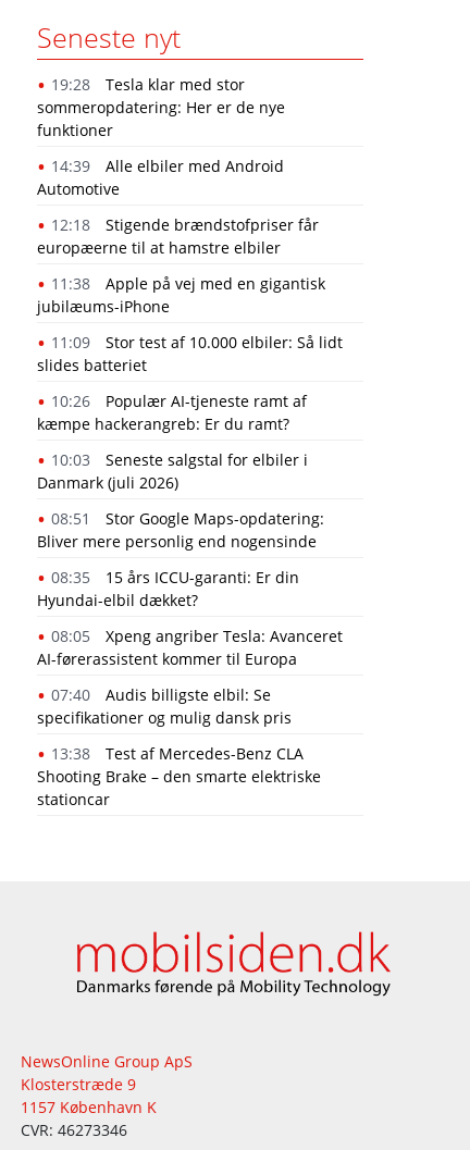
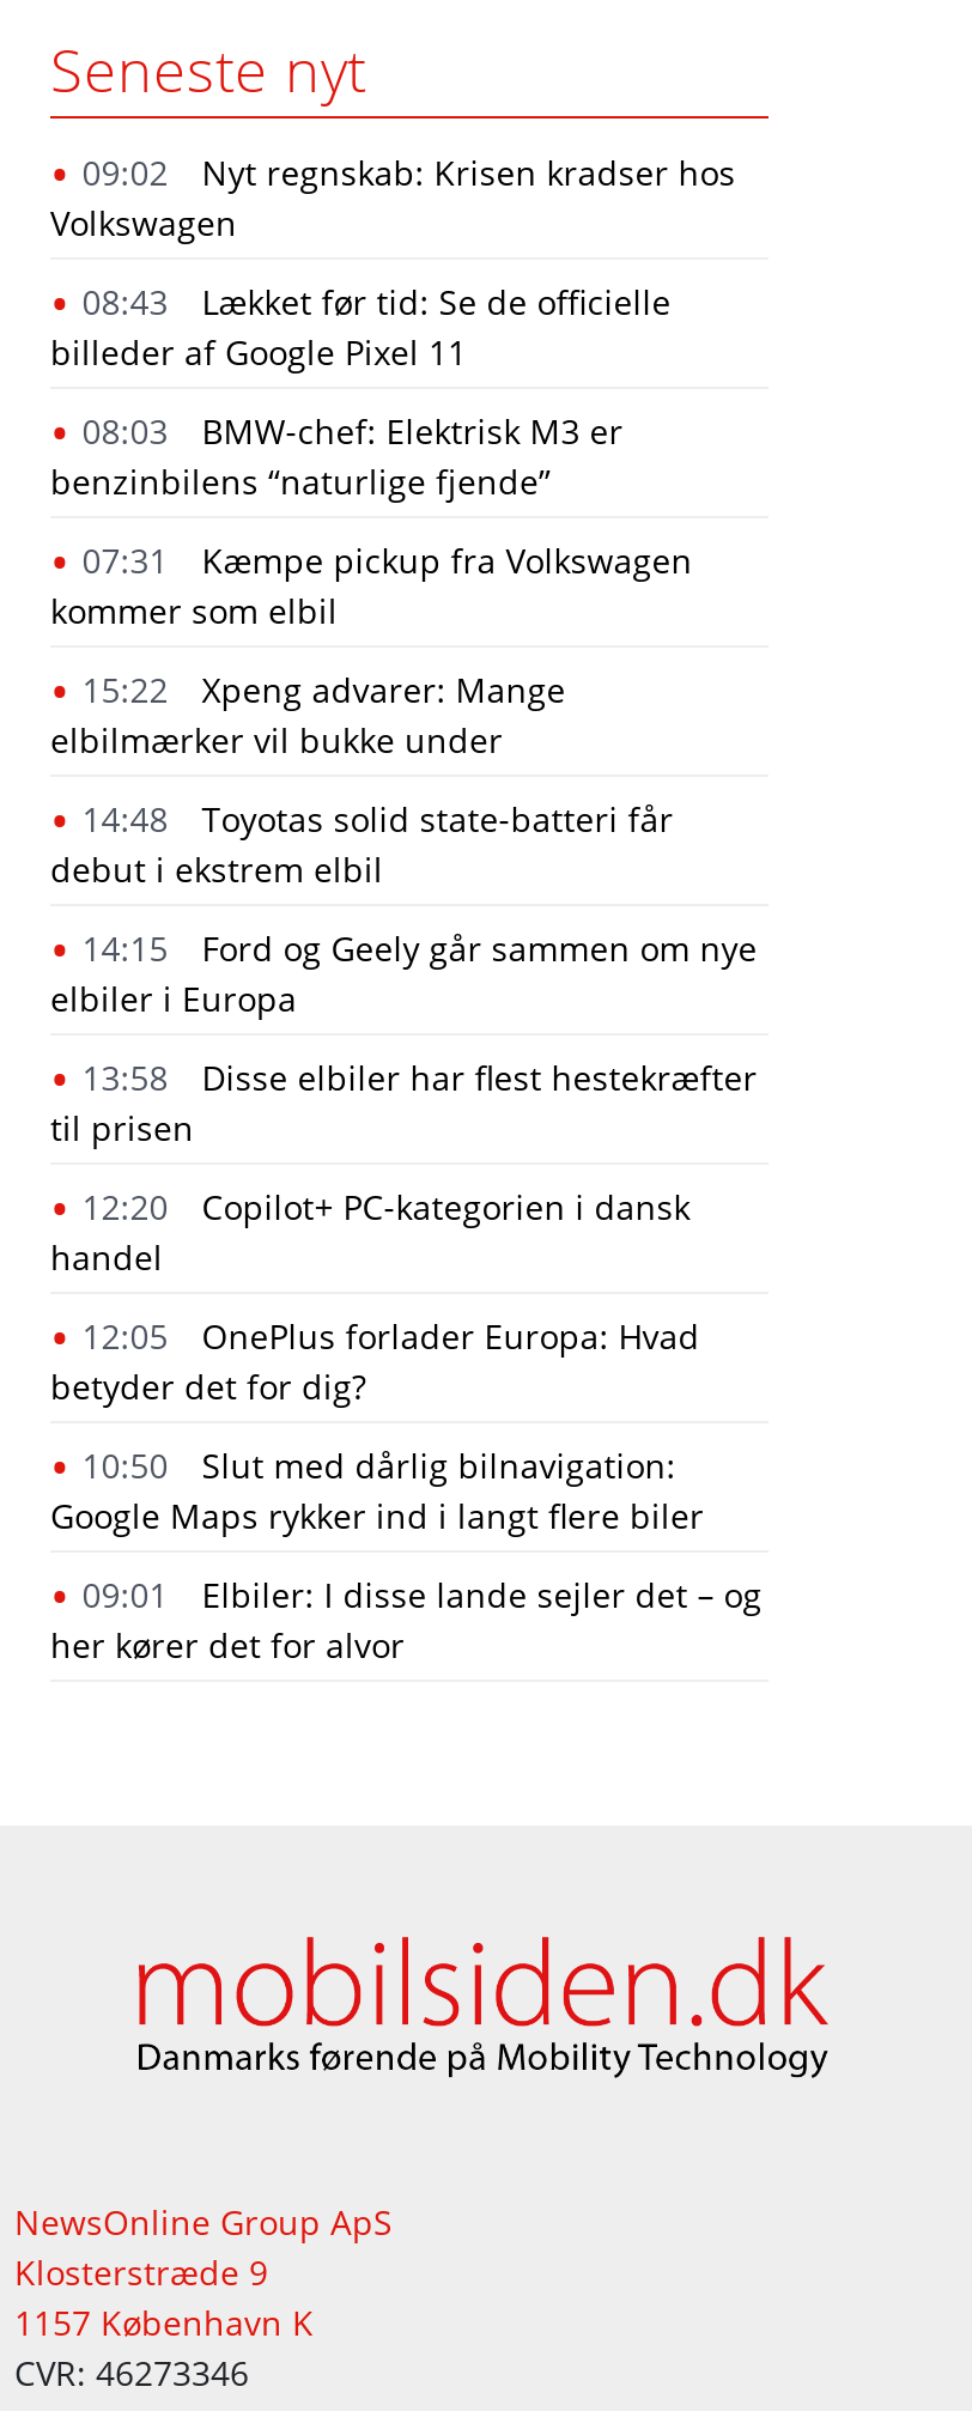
- 19:28
- Tesla klar med stor
- sommeropdatering: Her er de nye
- funktioner
+ 09:02
+ Nyt regnskab: Krisen kradser hos
+ Volkswagen

- 14:39
- Alle elbiler med Android
- Automotive
+ 08:43
+ Lækket før tid: Se de officielle
+ billeder af Google Pixel 11

- 12:18
- Stigende brændstofpriser får
- europæerne til at hamstre elbiler
+ 08:03
+ BMW-chef: Elektrisk M3 er
+ benzinbilens “naturlige fjende”

- 11:38
- Apple på vej med en gigantisk
- jubilæums-iPhone
+ 07:31
+ Kæmpe pickup fra Volkswagen
+ kommer som elbil

- 11:09
- Stor test af 10.000 elbiler: Så lidt
- slides batteriet
+ 15:22
+ Xpeng advarer: Mange
+ elbilmærker vil bukke under

- 10:26
- Populær AI-tjeneste ramt af
- kæmpe hackerangreb: Er du ramt?
+ 14:48
+ Toyotas solid state-batteri får
+ debut i ekstrem elbil

- 10:03
- Seneste salgstal for elbiler i
- Danmark (juli 2026)
+ 14:15
+ Ford og Geely går sammen om nye
+ elbiler i Europa

- 08:51
- Stor Google Maps-opdatering:
- Bliver mere personlig end nogensinde
+ 13:58
+ Disse elbiler har flest hestekræfter
+ til prisen

- 08:35
- 15 års ICCU-garanti: Er din
- Hyundai-elbil dækket?
+ 12:20
+ Copilot+ PC-kategorien i dansk
+ handel

- 08:05
- Xpeng angriber Tesla: Avanceret
- AI-førerassistent kommer til Europa
+ 12:05
+ OnePlus forlader Europa: Hvad
+ betyder det for dig?

- 07:40
- Audis billigste elbil: Se
- specifikationer og mulig dansk pris
+ 10:50
+ Slut med dårlig bilnavigation:
+ Google Maps rykker ind i langt flere biler

- 13:38
- Test af Mercedes-Benz CLA
- Shooting Brake – den smarte elektriske
- stationcar
+ 09:01
+ Elbiler: I disse lande sejler det – og
+ her kører det for alvor
